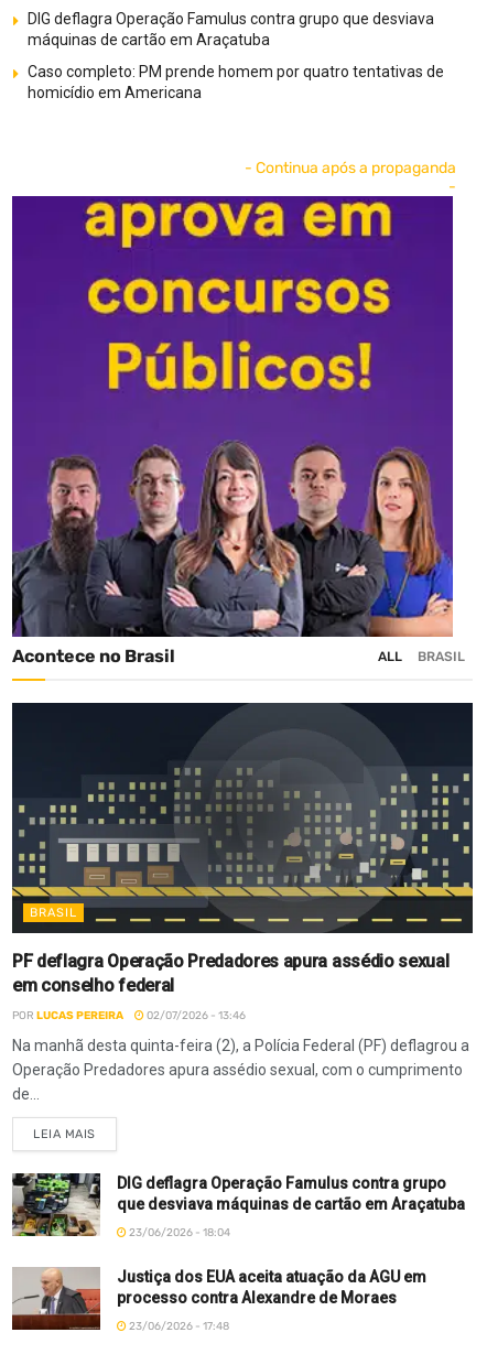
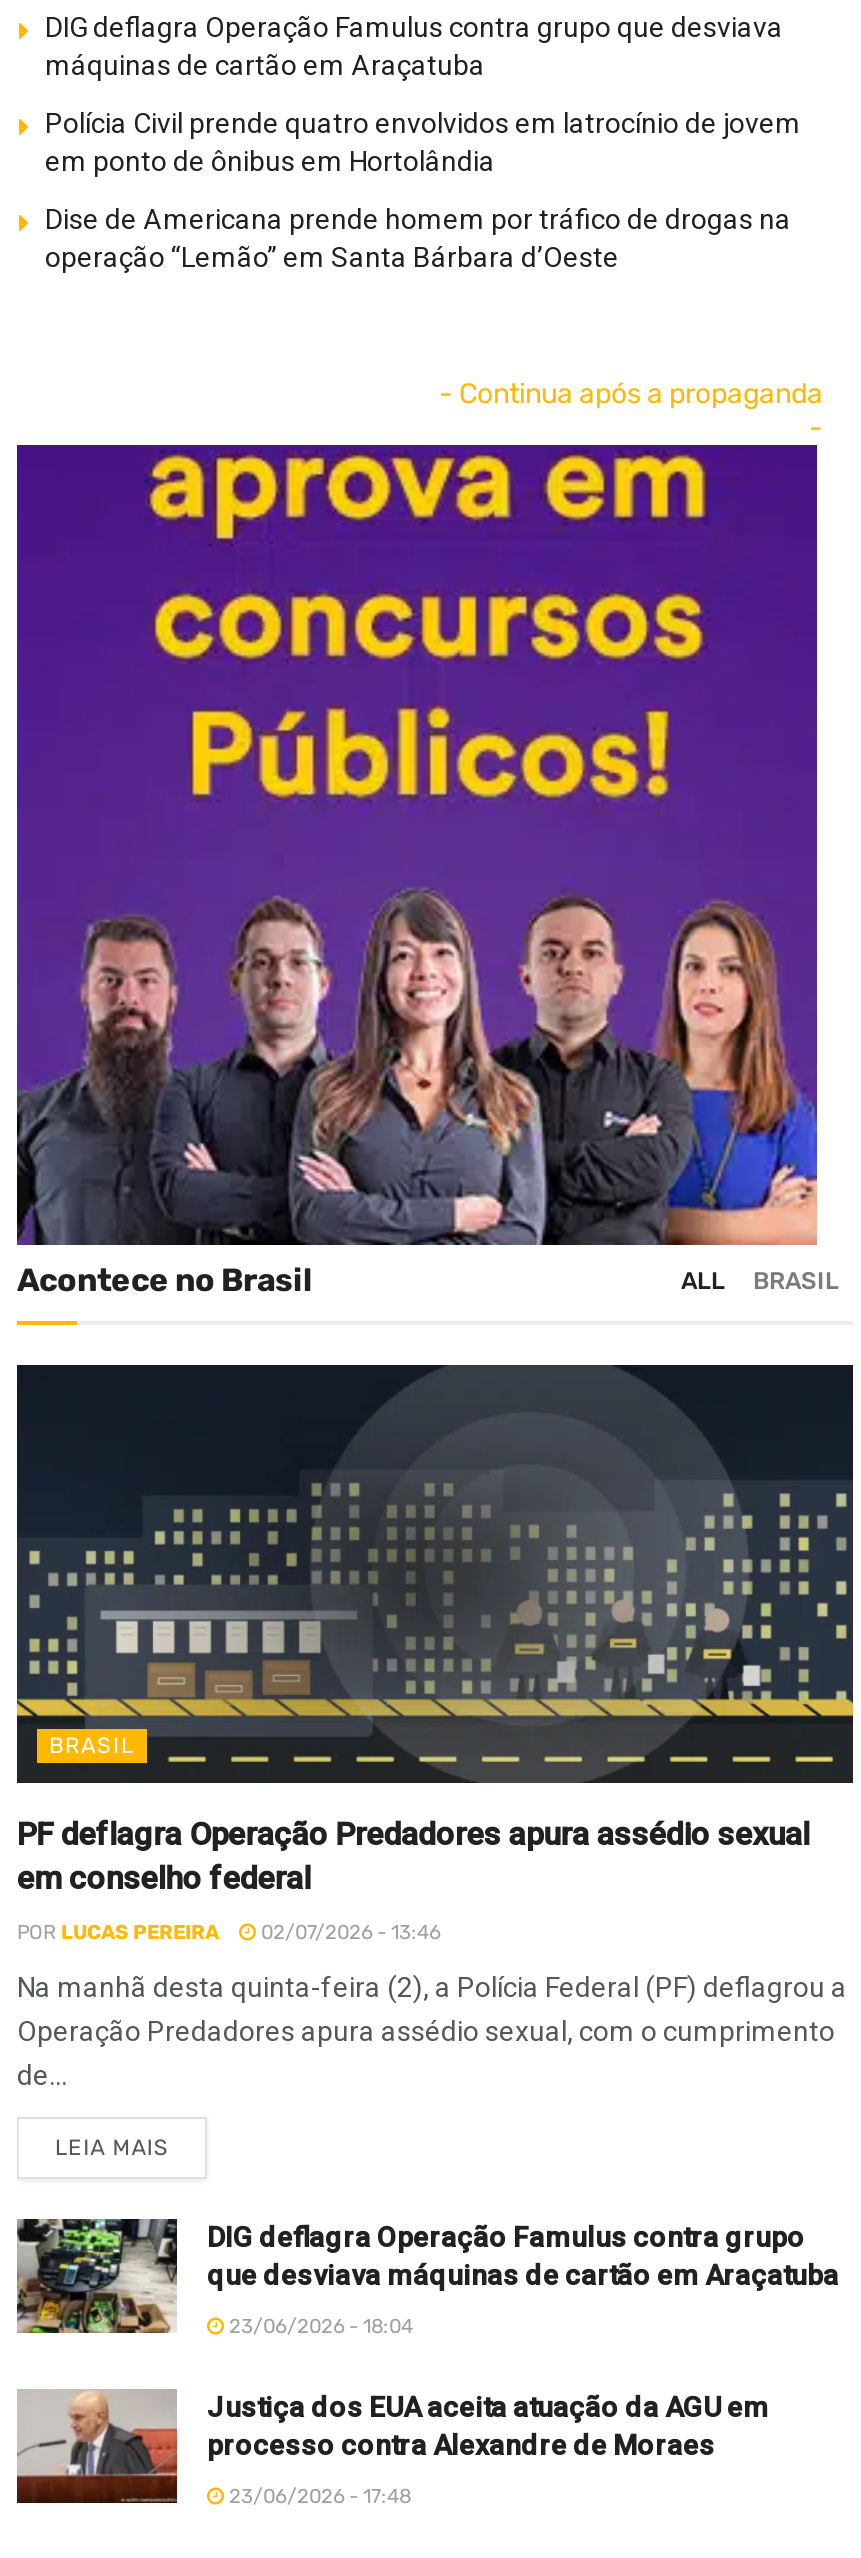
- Caso completo: PM prende homem por quatro tentativas de
- homicídio em Americana
+ Polícia Civil prende quatro envolvidos em latrocínio de jovem
+ em ponto de ônibus em Hortolândia
+ Dise de Americana prende homem por tráfico de drogas na
+ operação “Lemão” em Santa Bárbara d’Oeste
